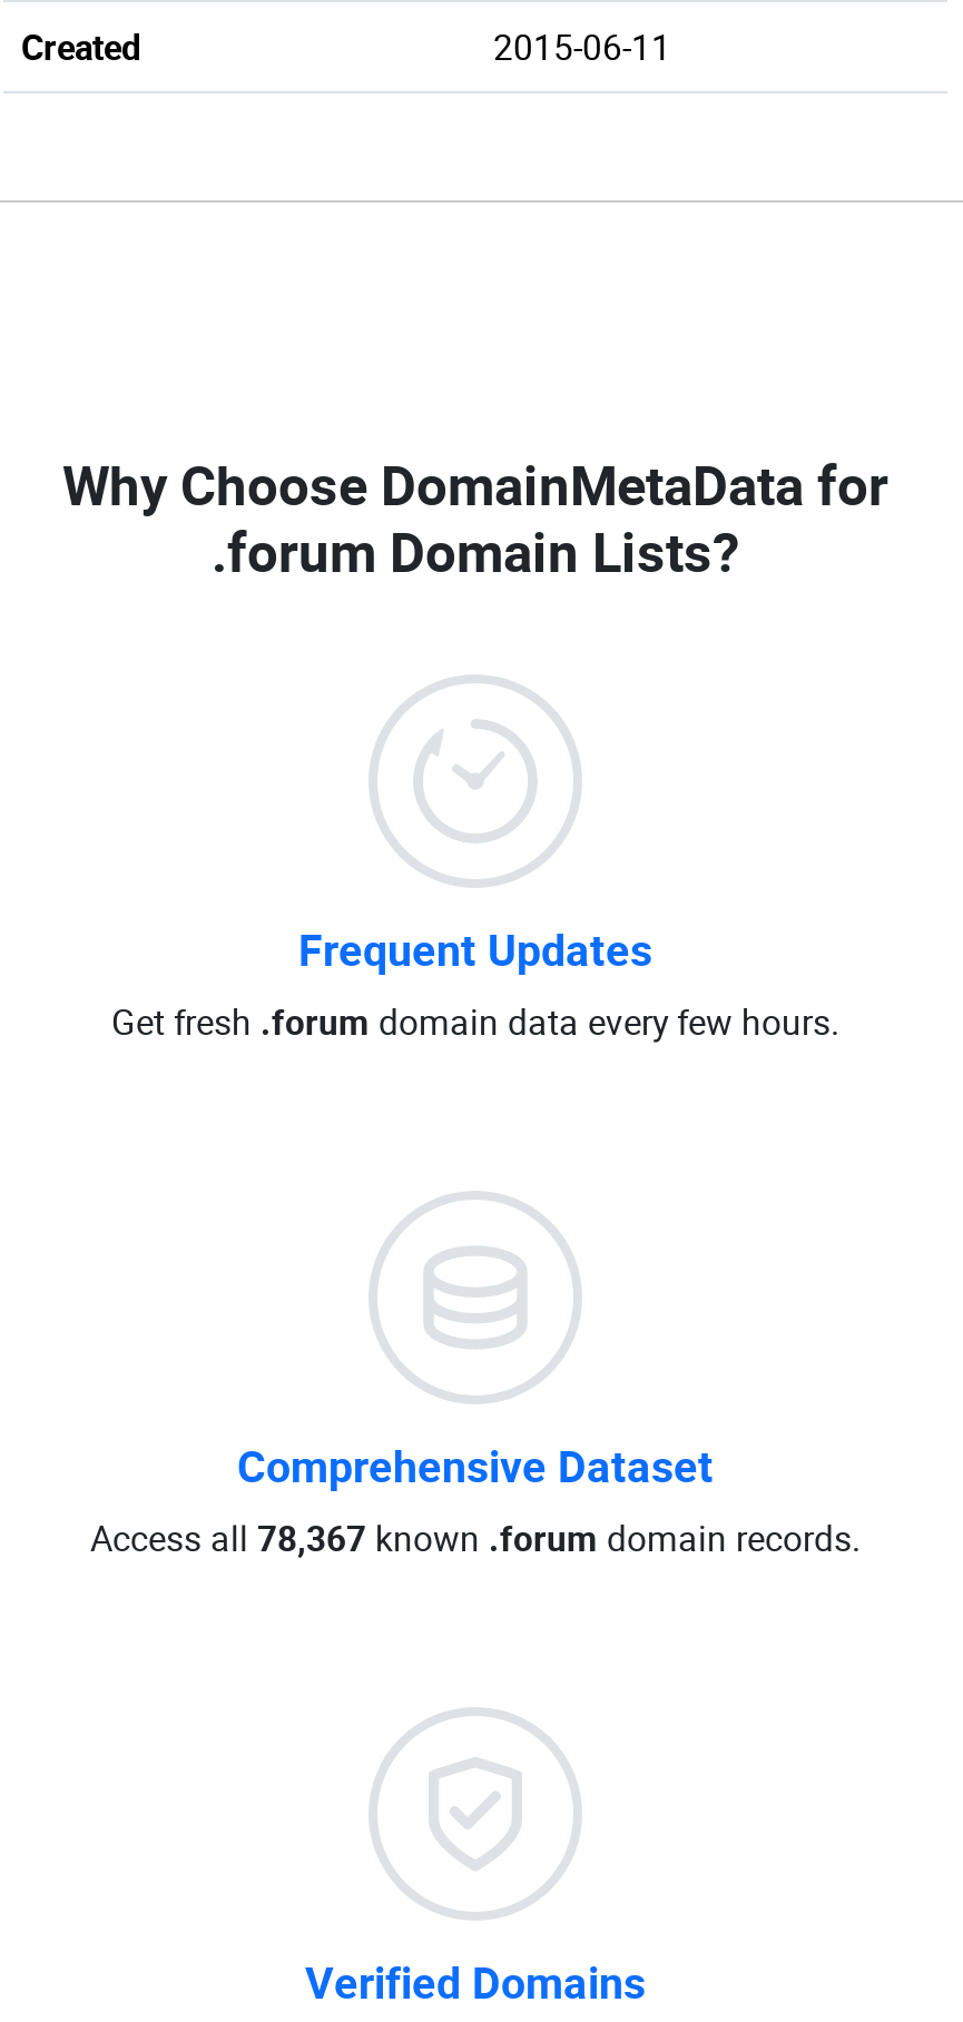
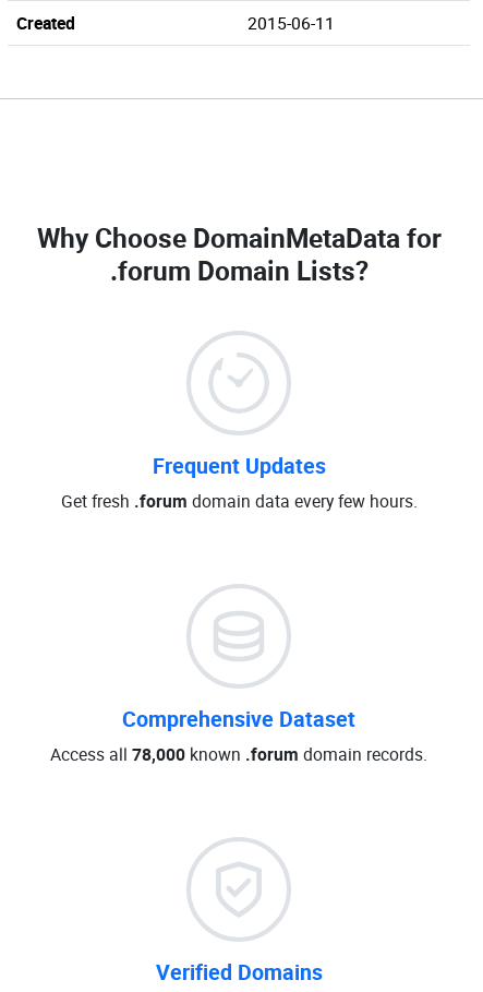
- Access all 78,367 known.forum domain records.
+ Access all 78,000 known.forum domain records.
